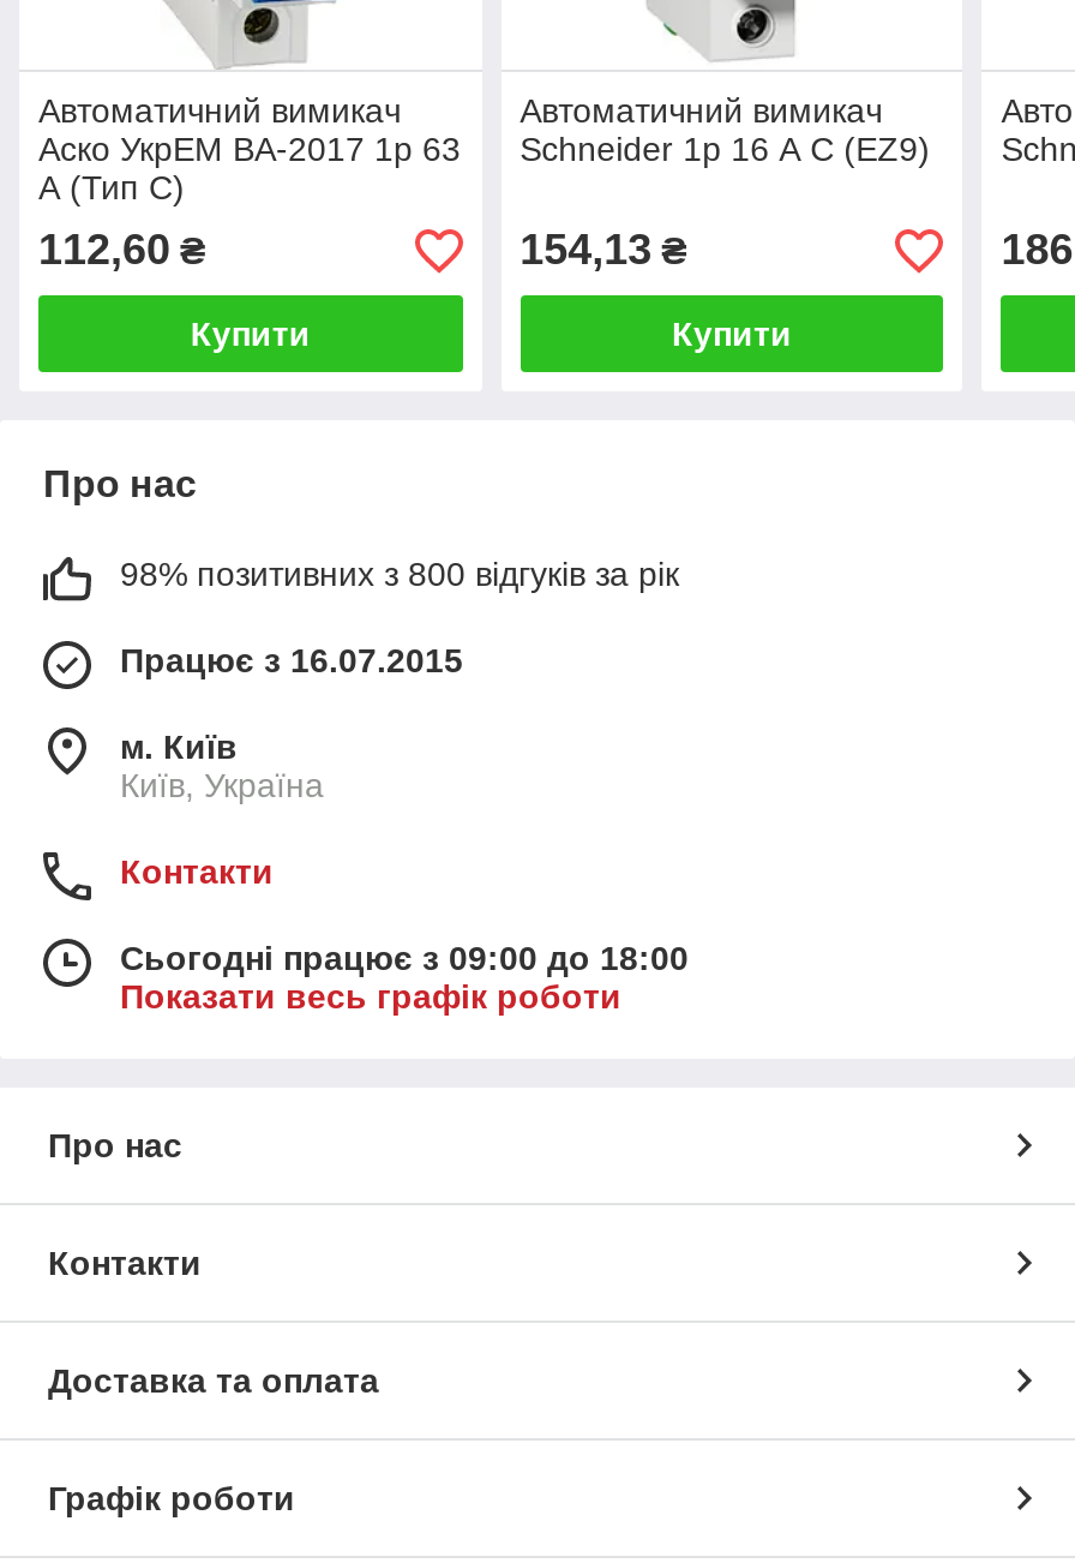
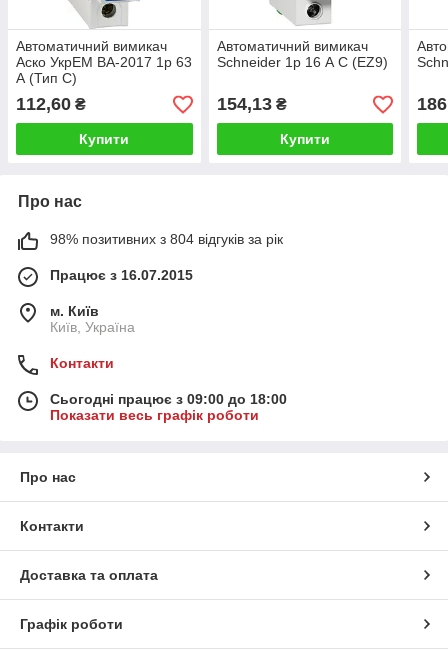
- 98% позитивних з 800 відгуків за рік
+ 98% позитивних з 804 відгуків за рік
